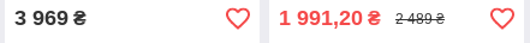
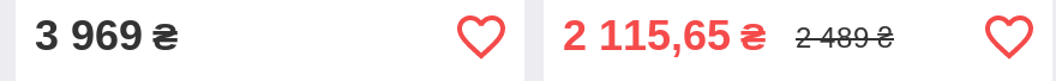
- 1 991,20 ₴ 2 489 ₴
+ 2 115,65 ₴ 2 489 ₴
